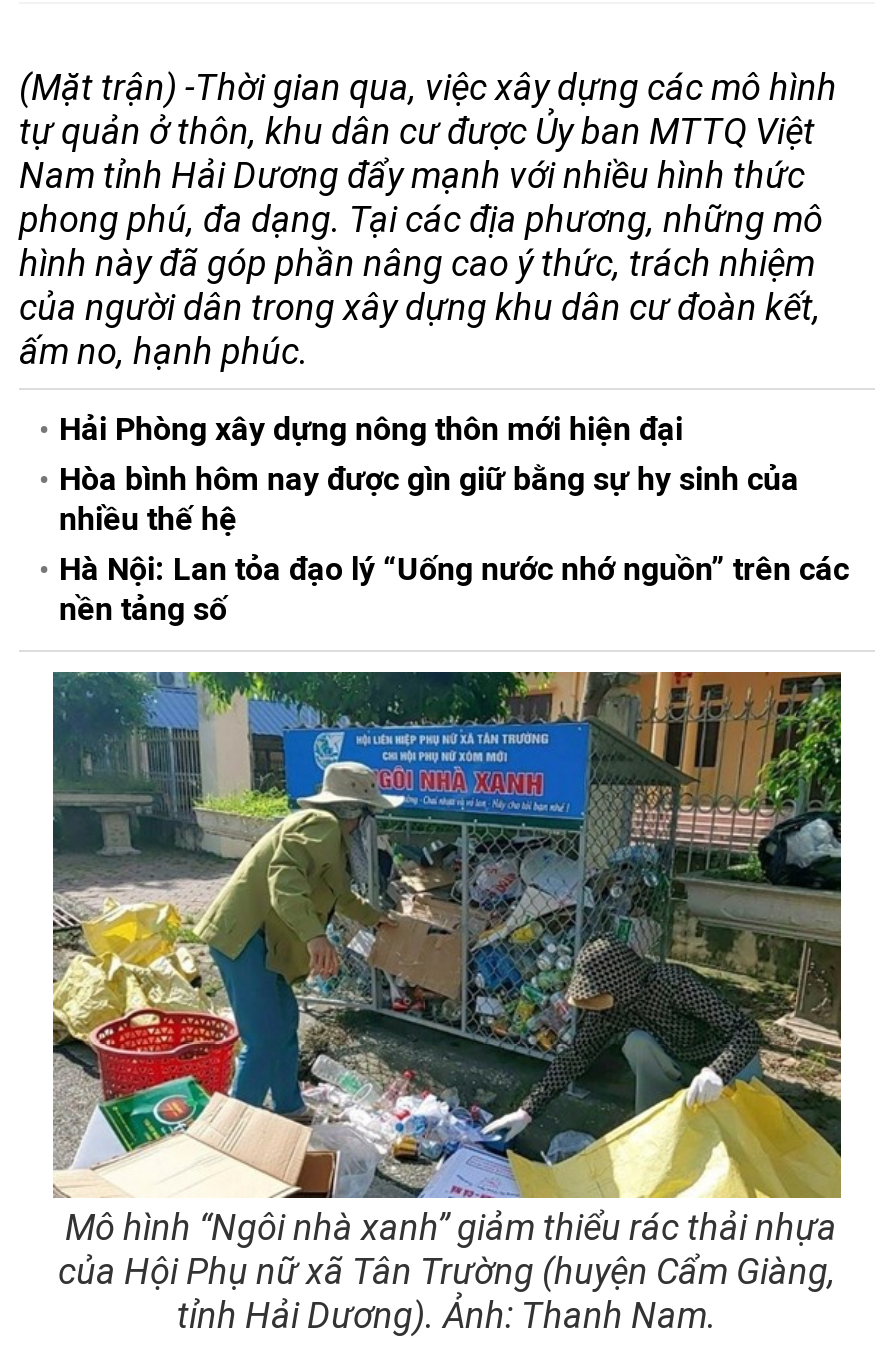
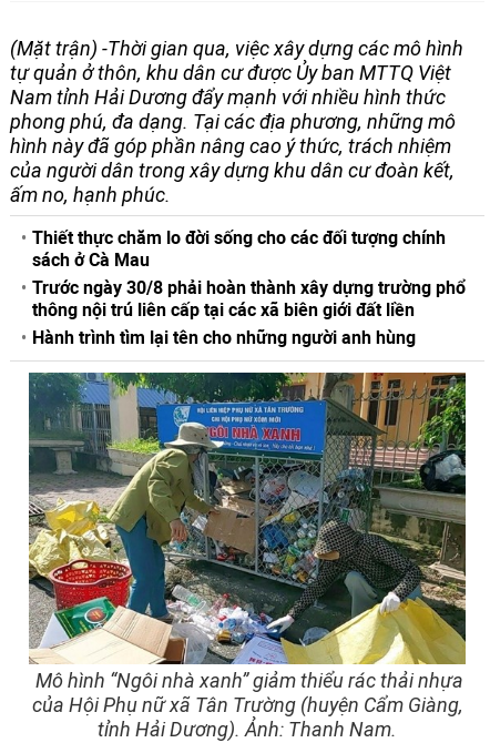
- Hải Phòng xây dựng nông thôn mới hiện đại
- Hòa bình hôm nay được gìn giữ bằng sự hy sinh của
- nhiều thế hệ
- Hà Nội: Lan tỏa đạo lý “Uống nước nhớ nguồn” trên các
- nền tảng số
+ Thiết thực chăm lo đời sống cho các đối tượng chính
+ sách ở Cà Mau
+ Trước ngày 30/8 phải hoàn thành xây dựng trường phổ
+ thông nội trú liên cấp tại các xã biên giới đất liền
+ Hành trình tìm lại tên cho những người anh hùng
